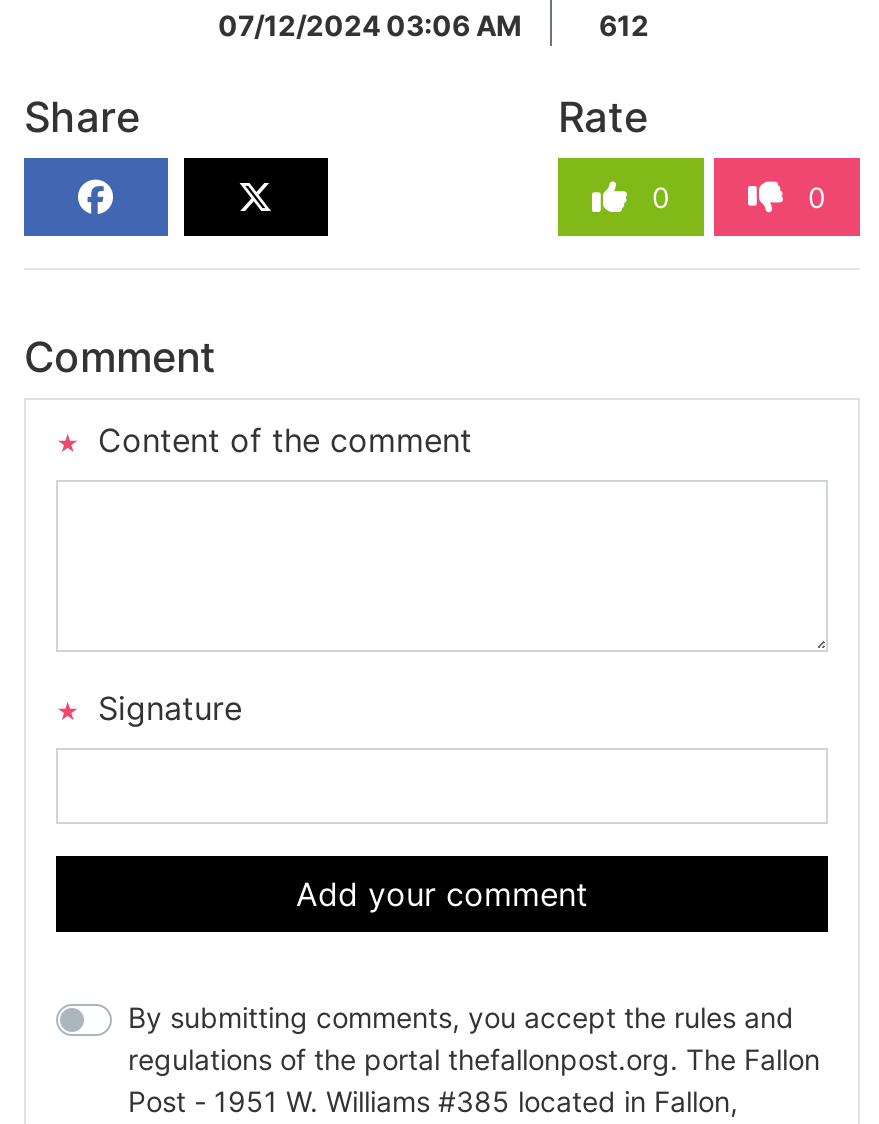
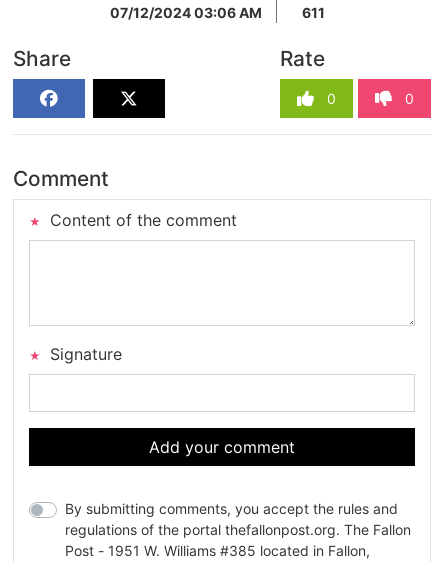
- 612
+ 611
